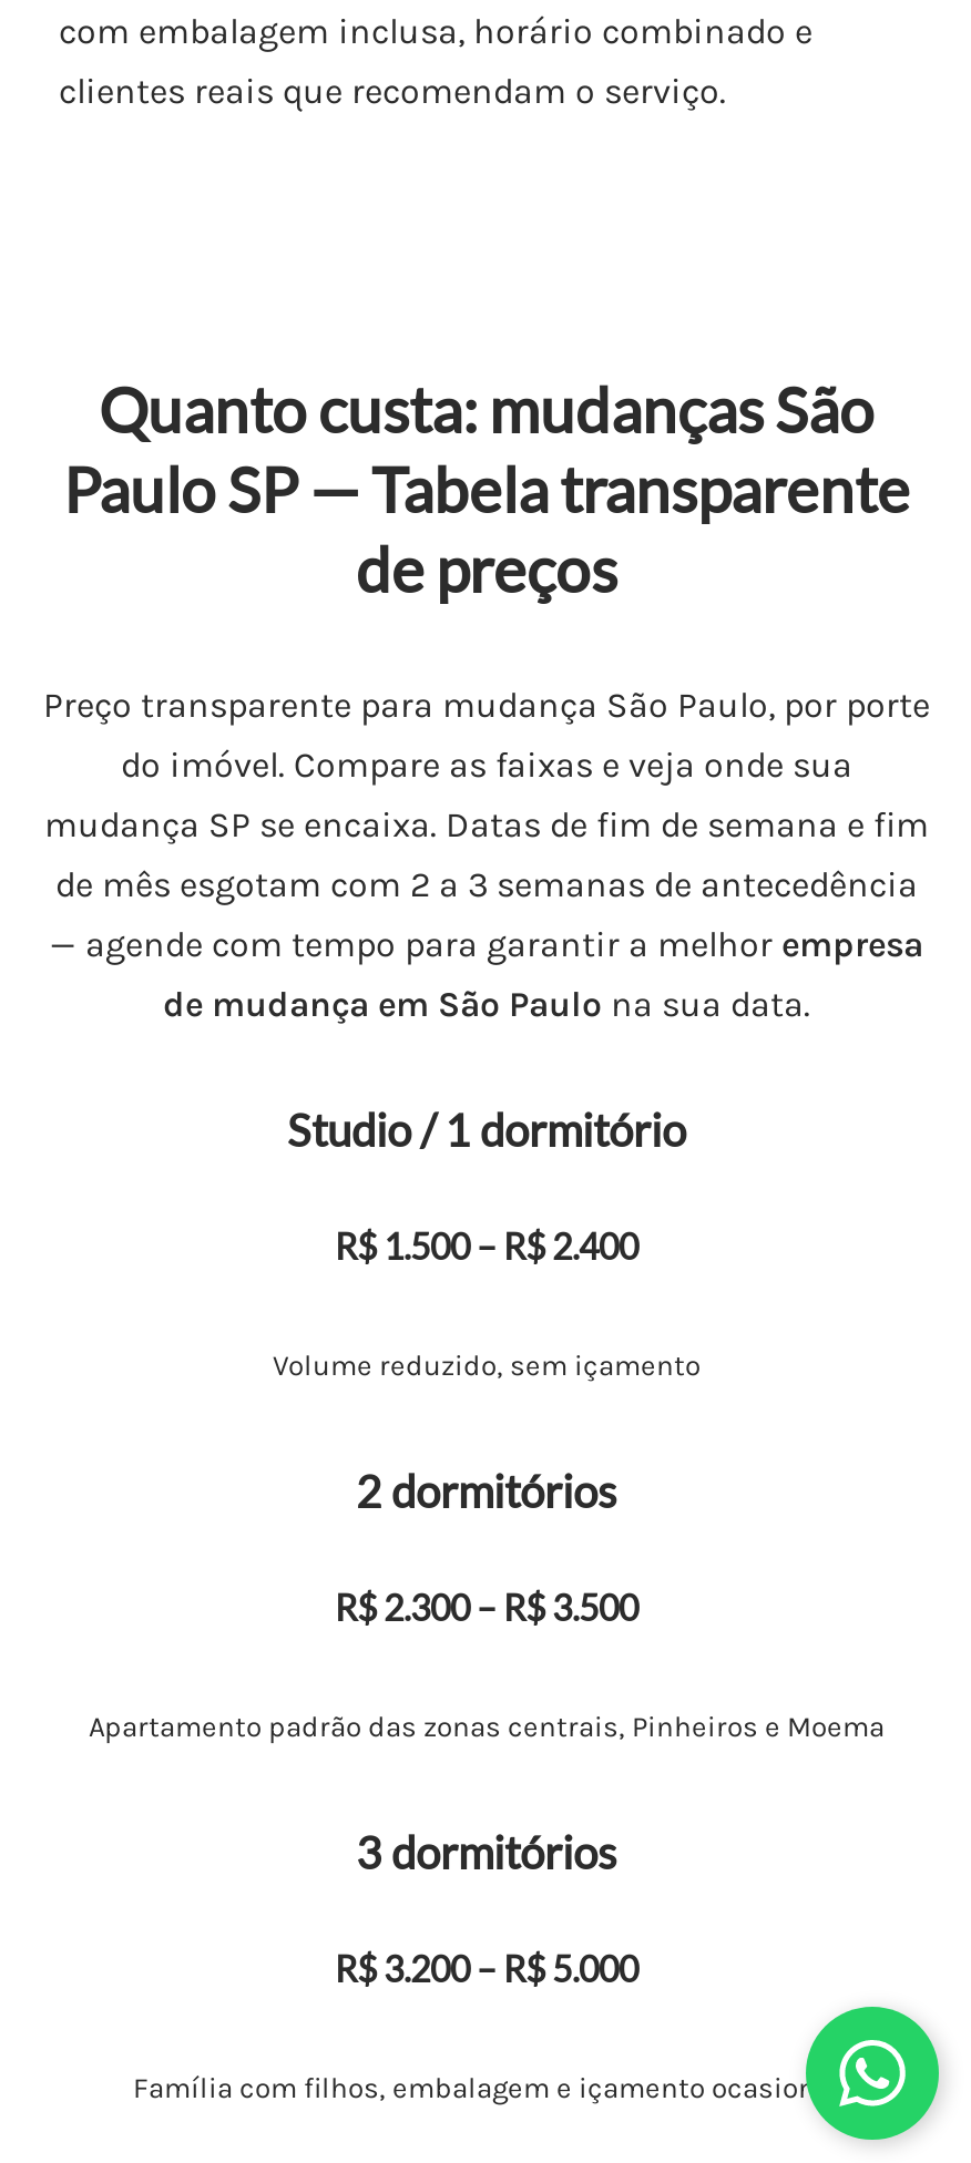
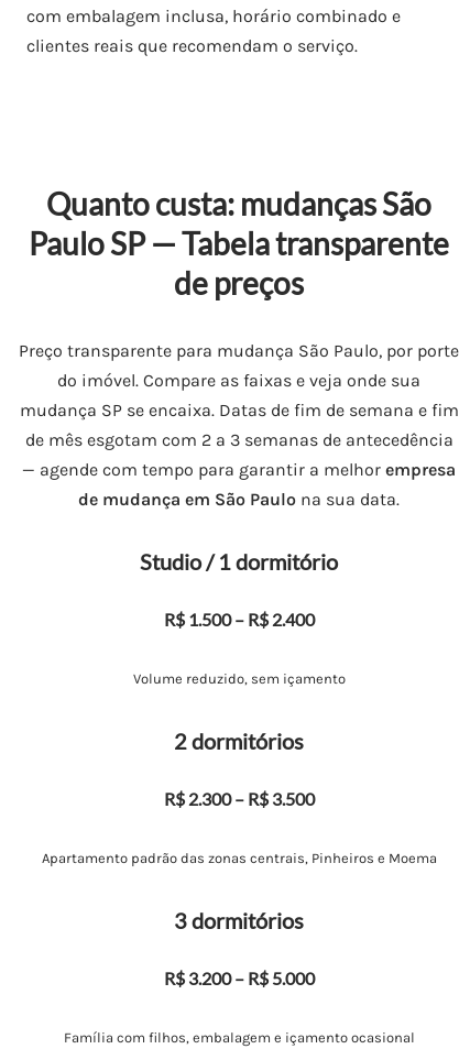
- [image]
